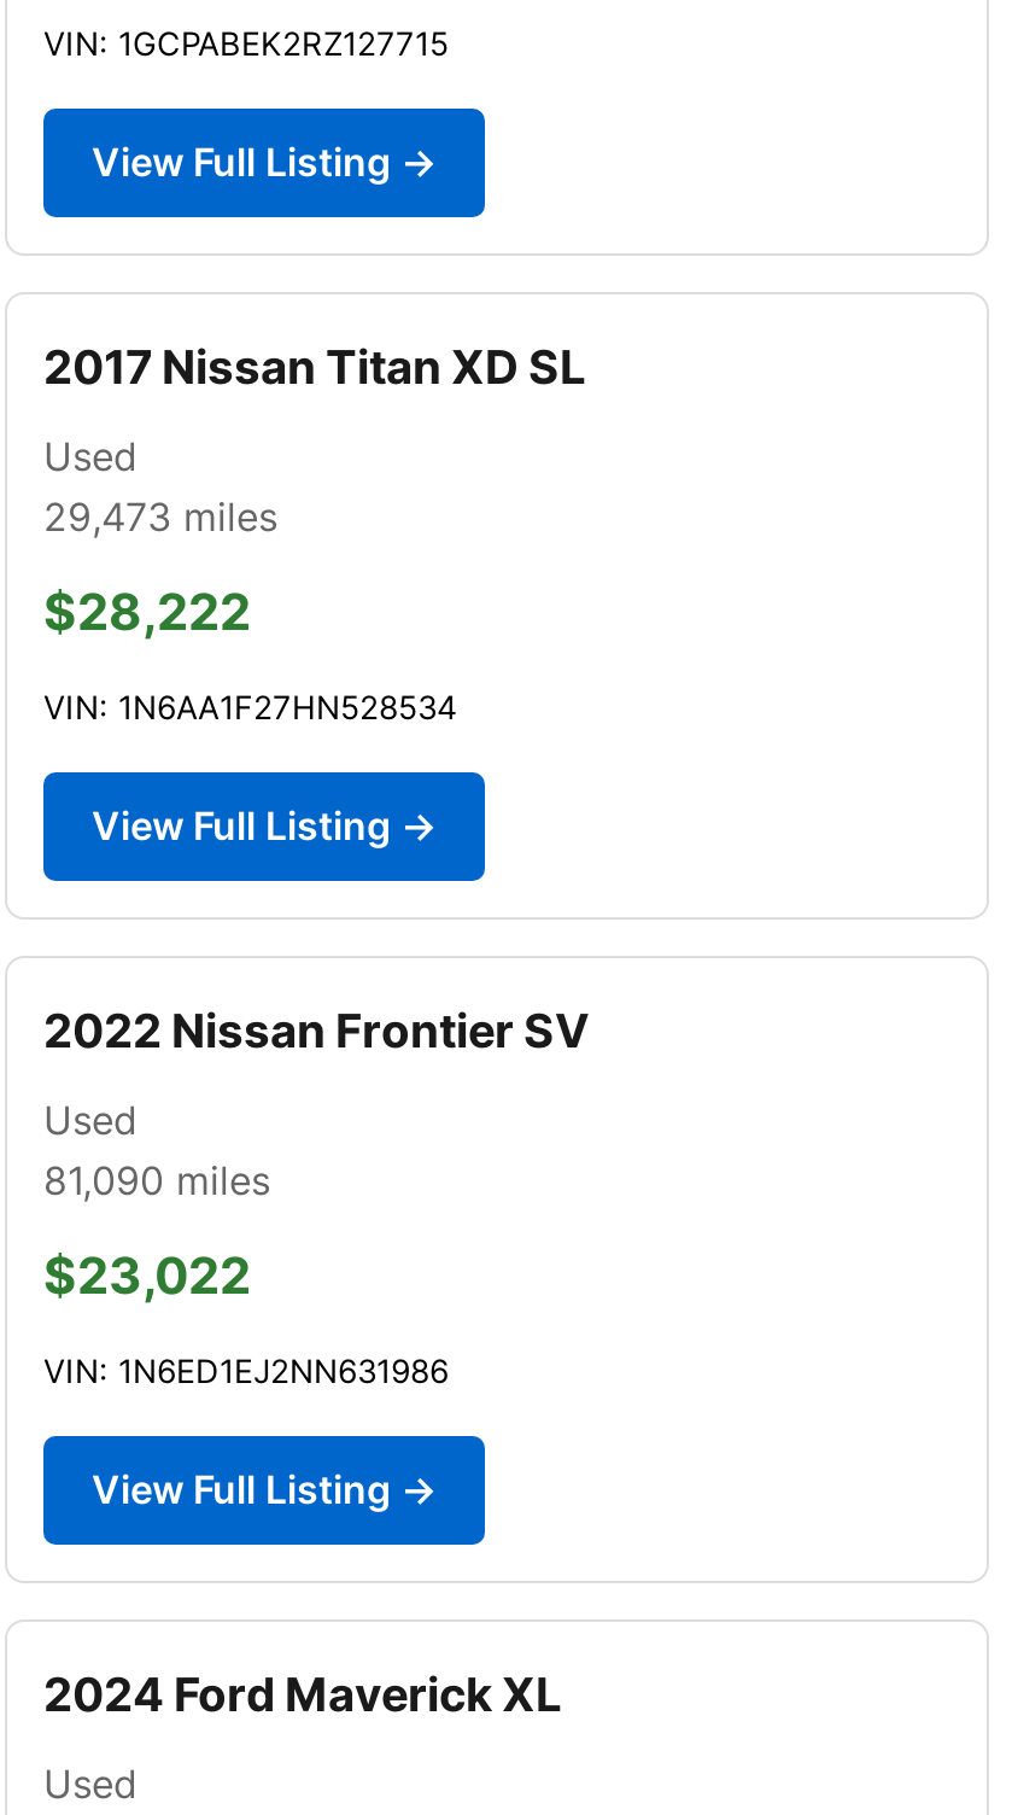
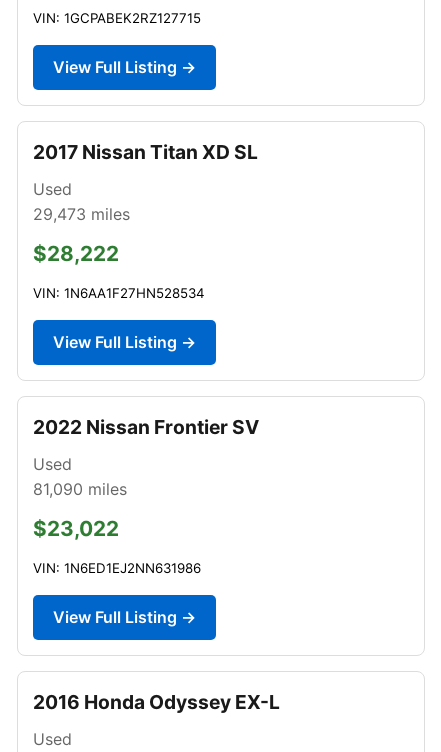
- 2024 Ford Maverick XL
+ 2016 Honda Odyssey EX-L
